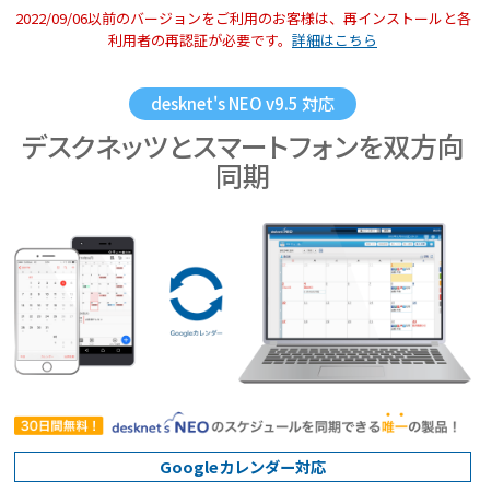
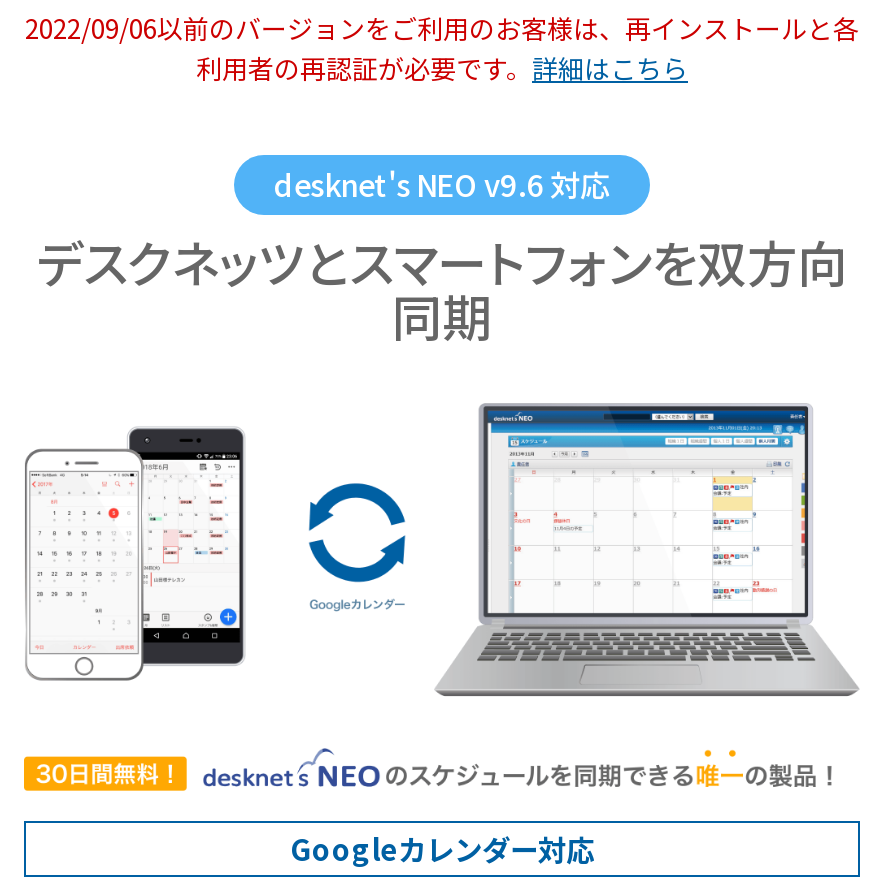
- desknet's NEO v9.5 対応
+ desknet's NEO v9.6 対応
